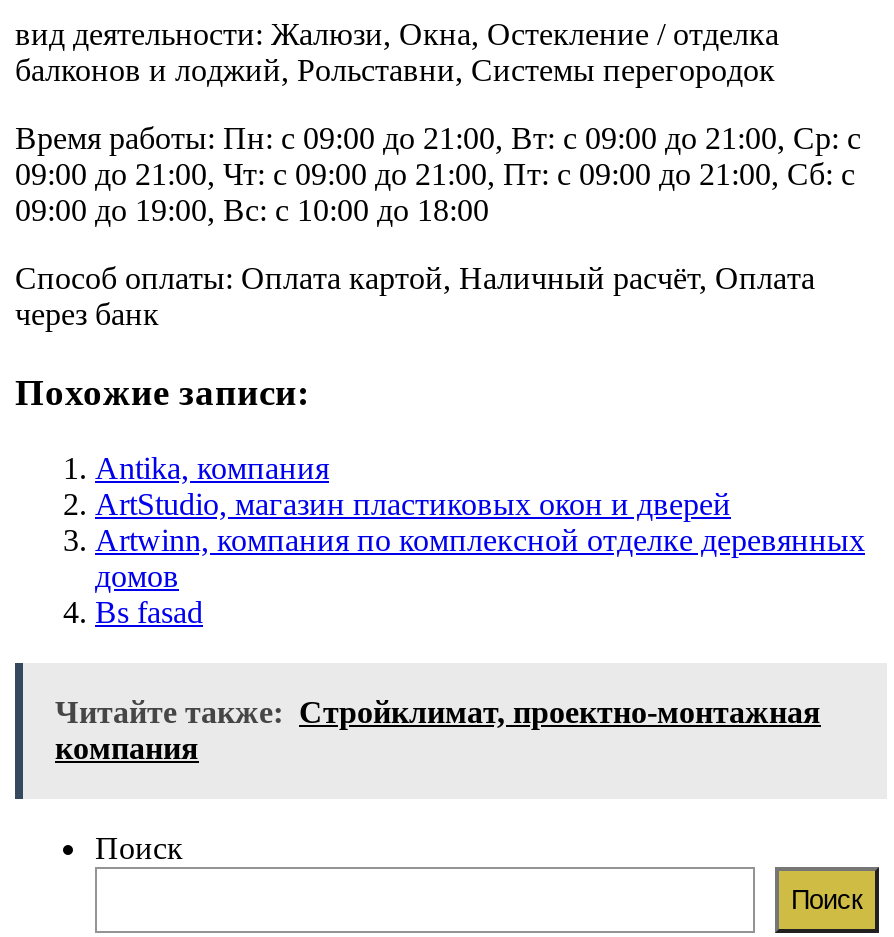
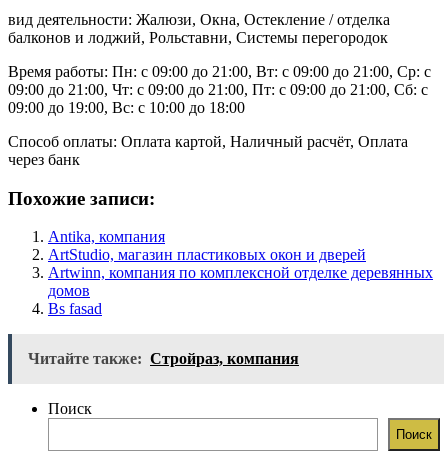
- Читайте также: Стройклимат, проектно-монтажная
- компания
+ Читайте также: Стройраз, компания
